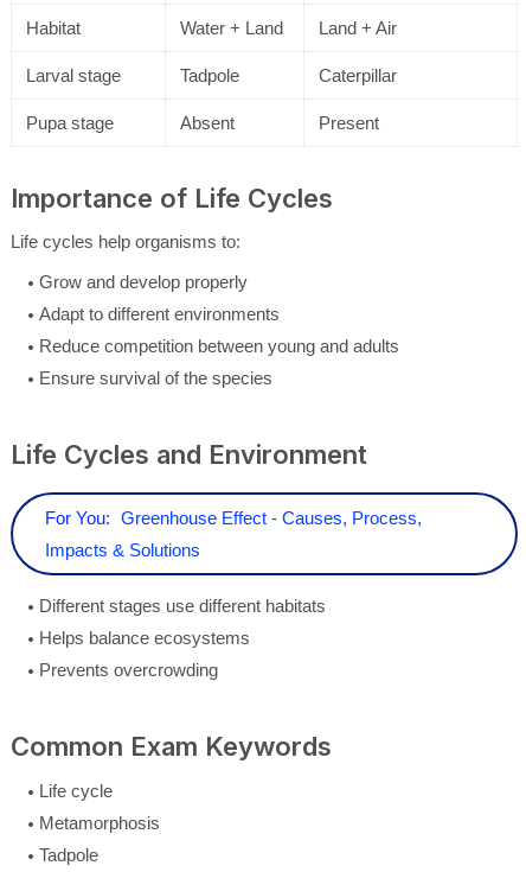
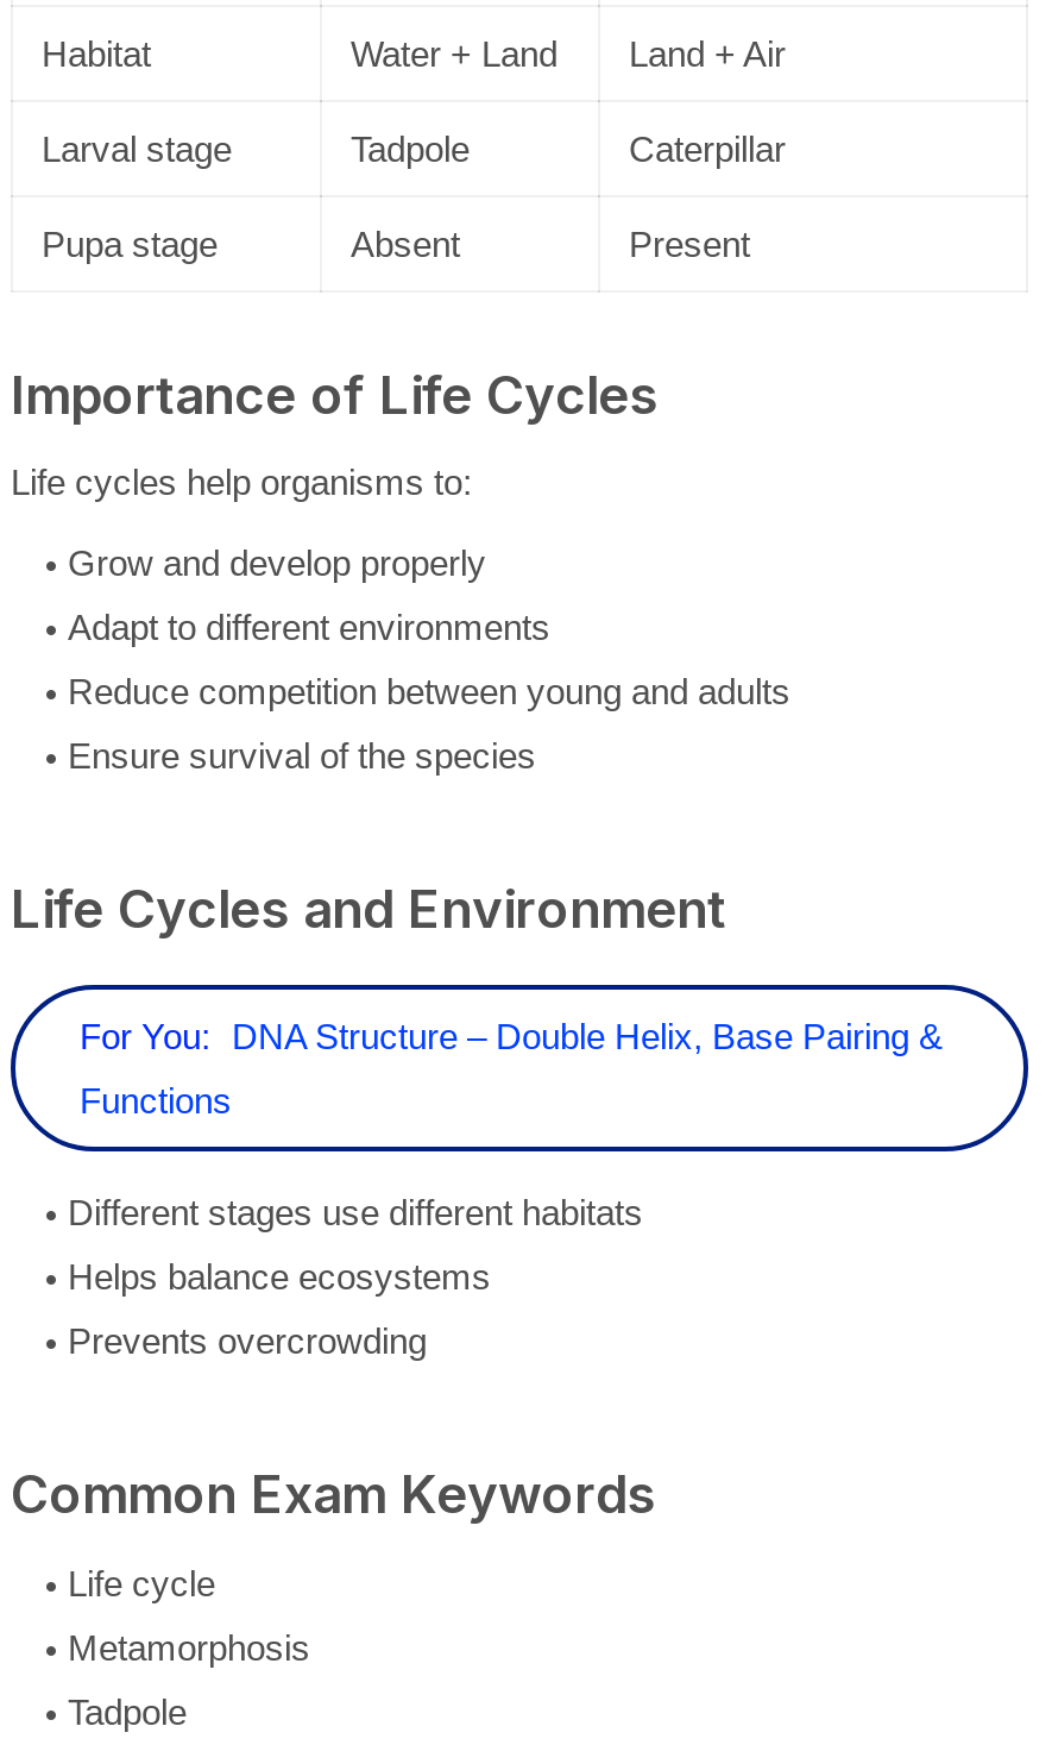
- For You: Greenhouse Effect - Causes, Process,
+ For You: DNA Structure – Double Helix, Base Pairing &

- Impacts & Solutions
+ Functions
